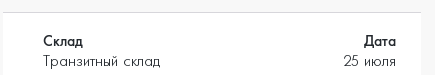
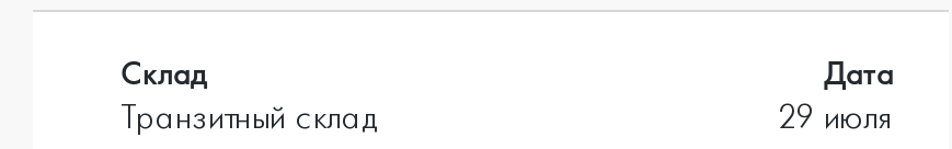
- 25 июля
+ 29 июля
